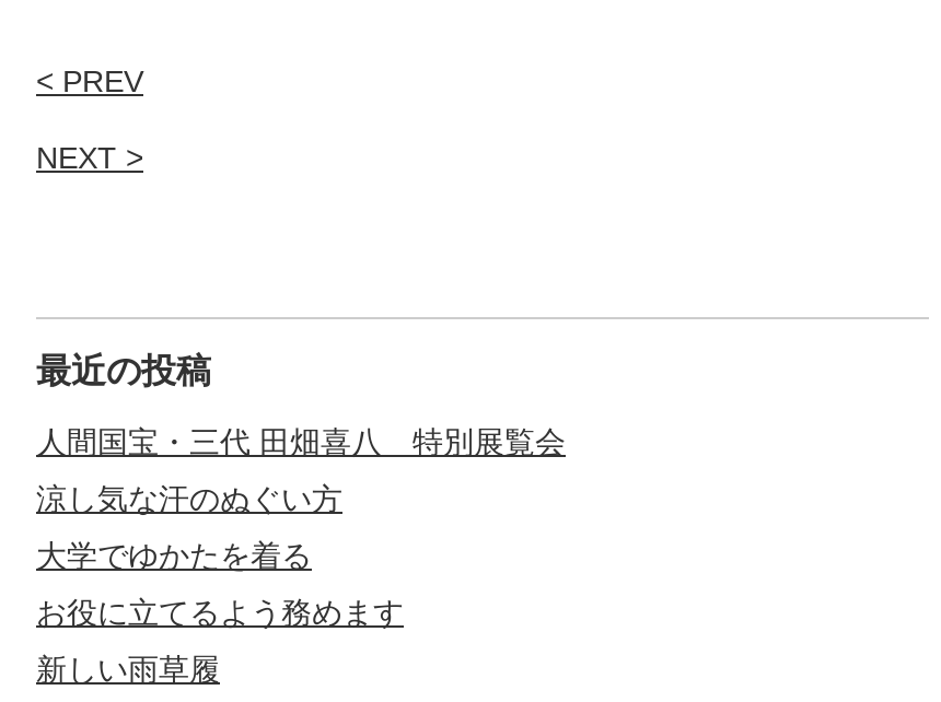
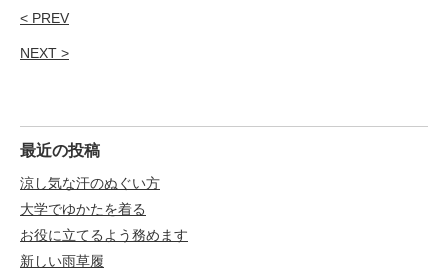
- 人間国宝・三代 田畑喜八 特別展覧会
